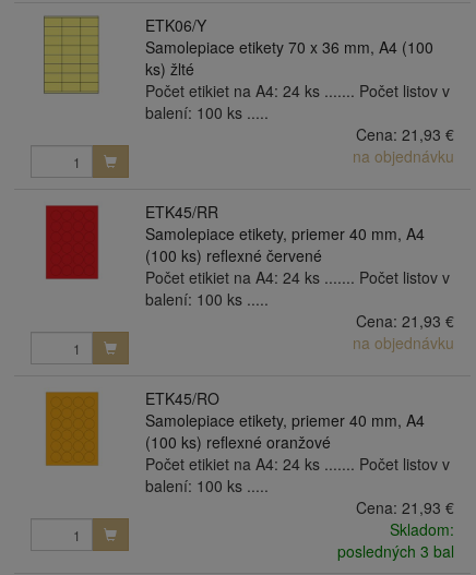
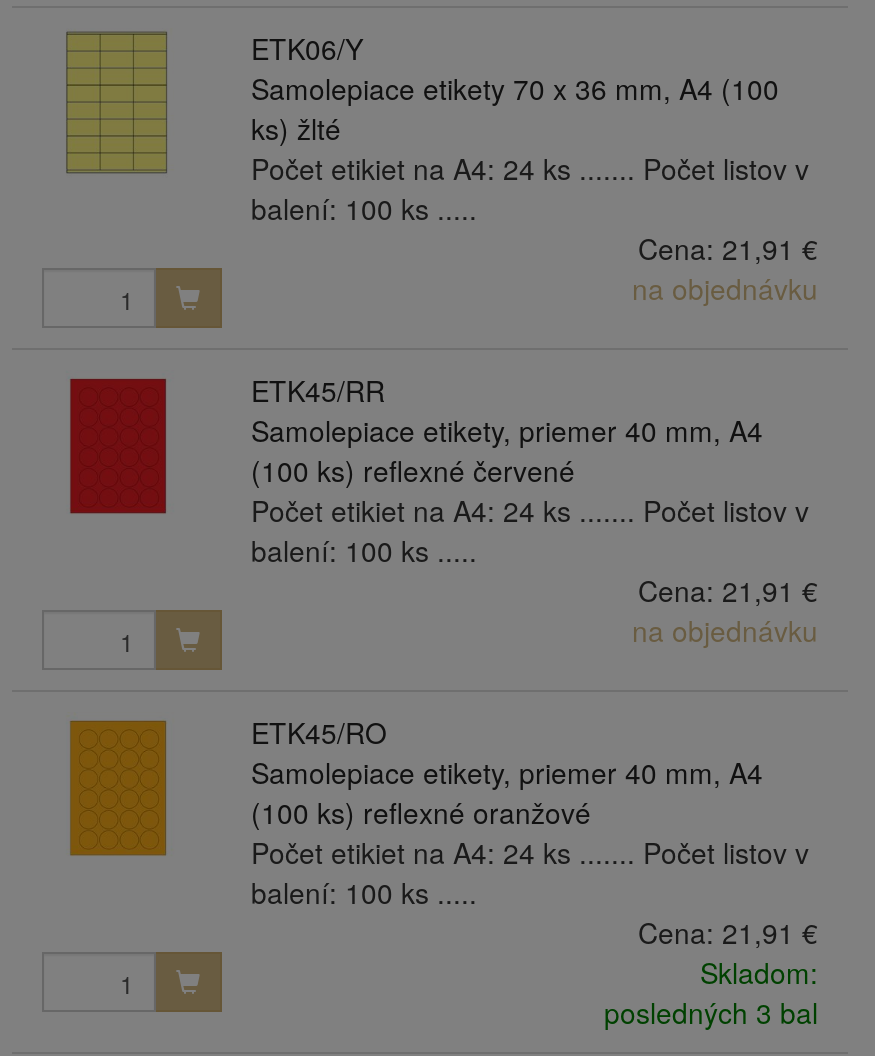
- Cena: 21,93 €
+ Cena: 21,91 €

- Cena: 21,93 €
+ Cena: 21,91 €

- Cena: 21,93 €
+ Cena: 21,91 €
